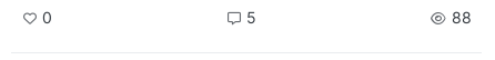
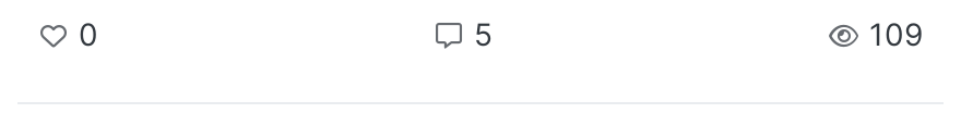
- 88
+ 109
